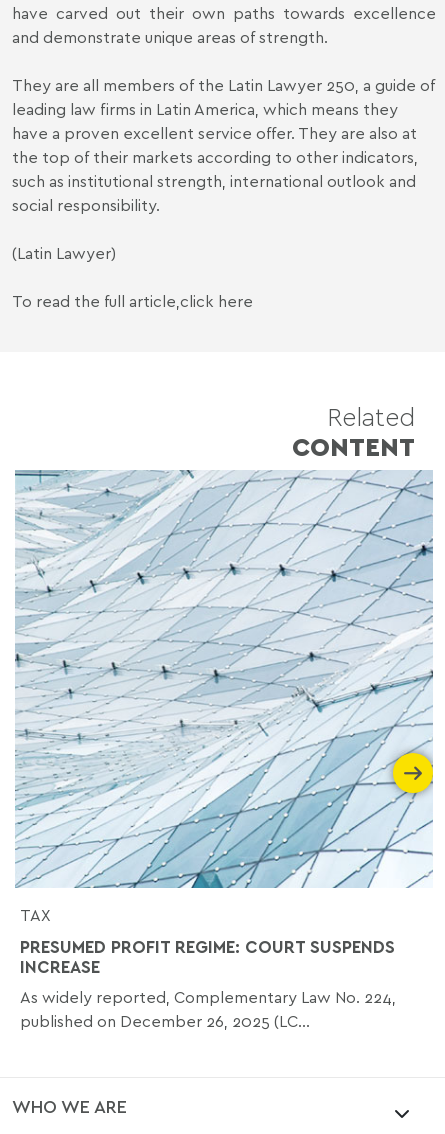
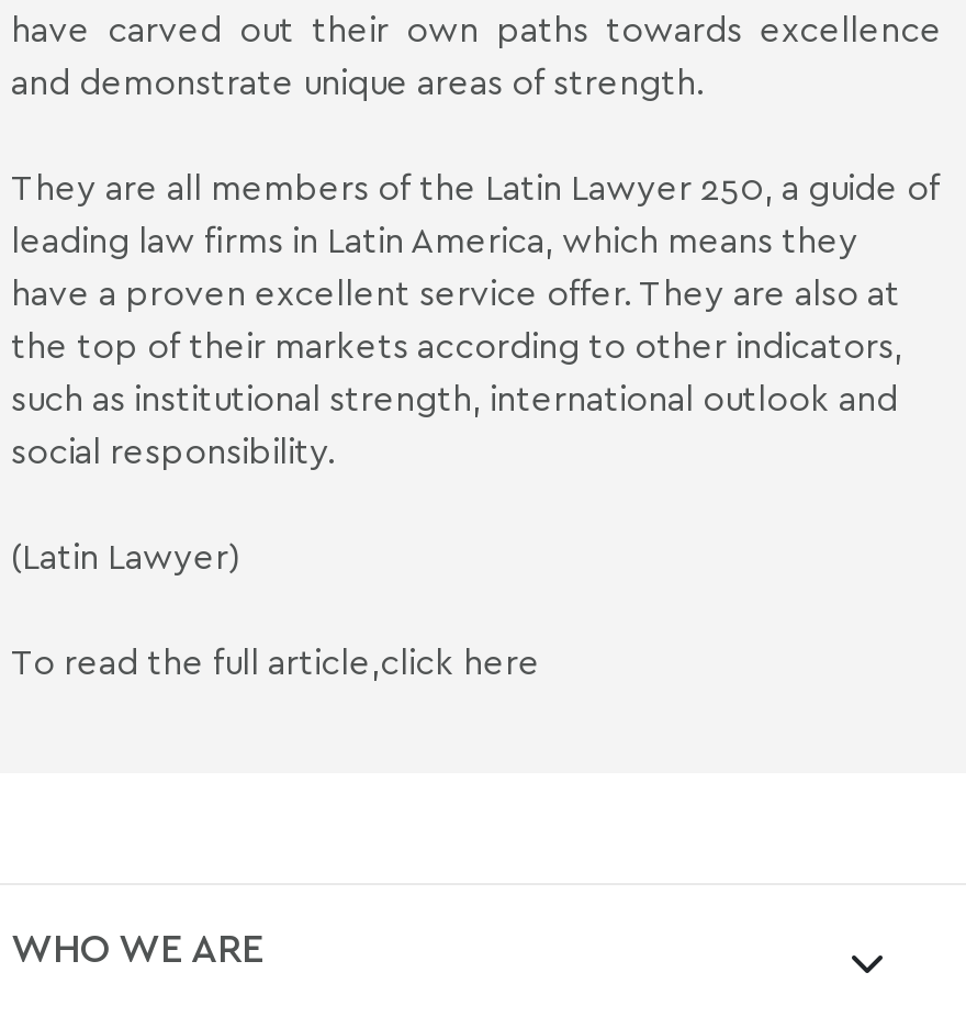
- Related
- CONTENT

- [image]
- TAX
- PRESUMED PROFIT REGIME: COURT SUSPENDS
- INCREASE
- As widely reported, Complementary Law No. 224,
- published on December 26, 2025 (LC...
